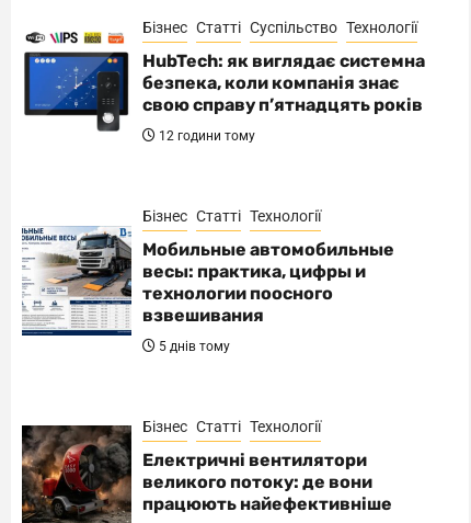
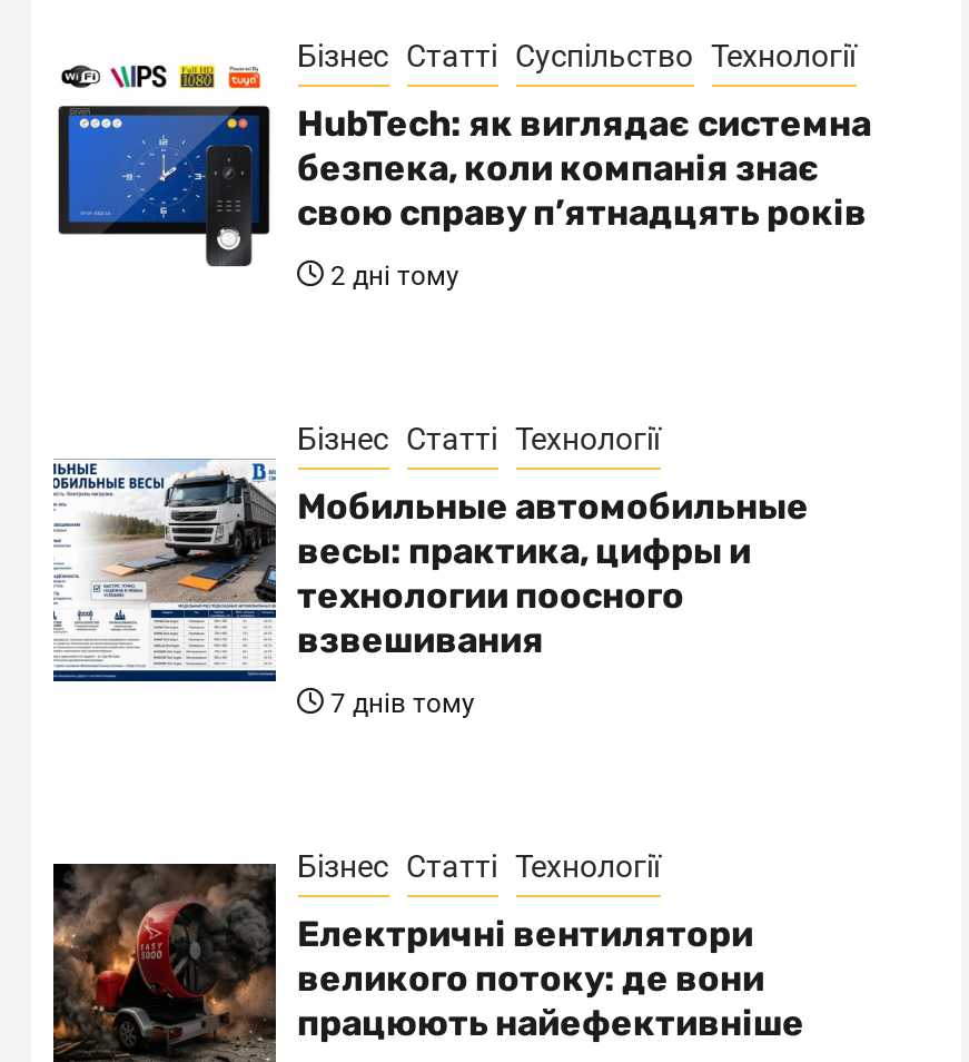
- 12 години тому
+ 2 дні тому

- 5 днів тому
+ 7 днів тому
